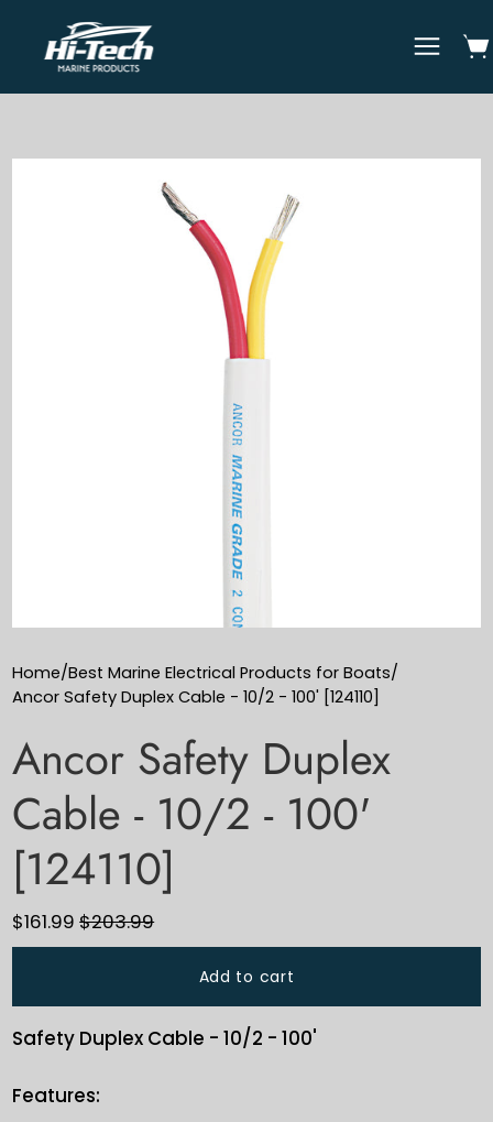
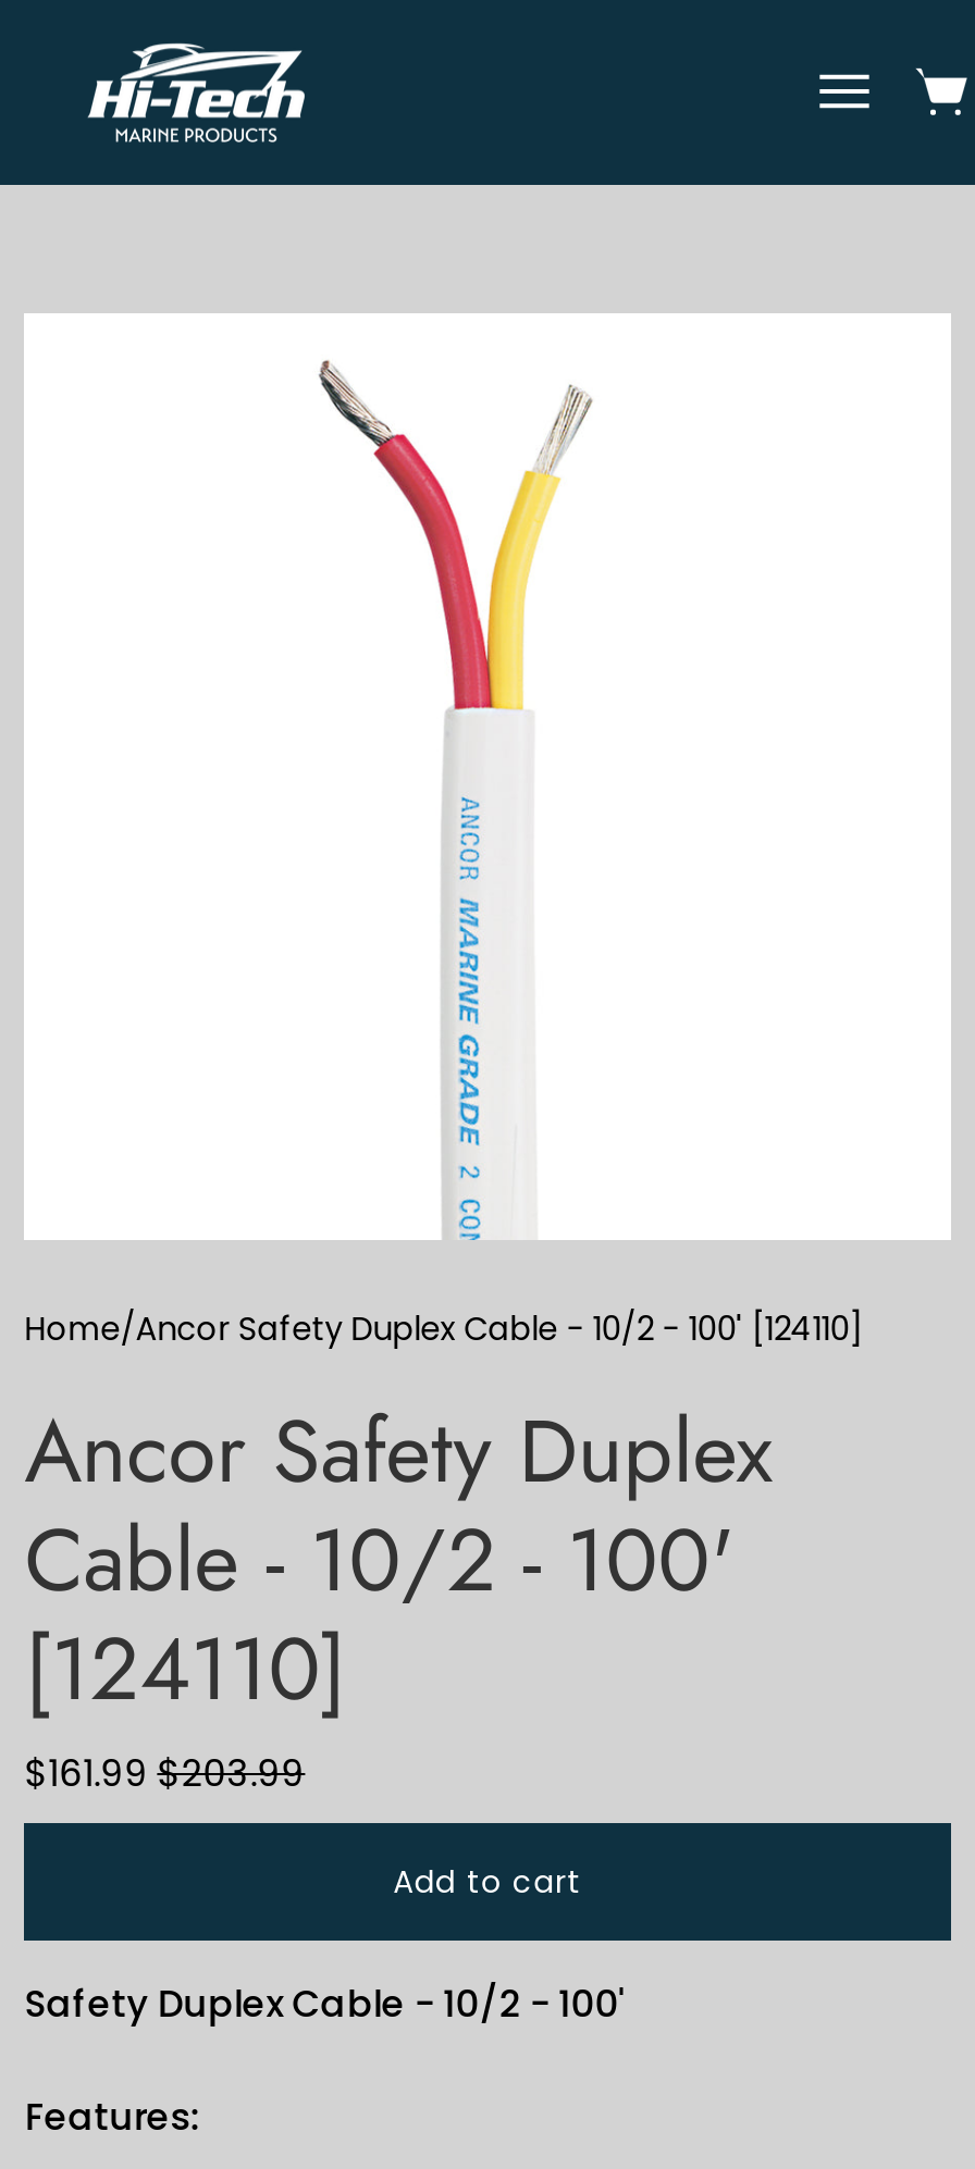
- Home/Best Marine Electrical Products for Boats/
- Ancor Safety Duplex Cable - 10/2 - 100' [124110]
+ Home/Ancor Safety Duplex Cable - 10/2 - 100' [124110]
